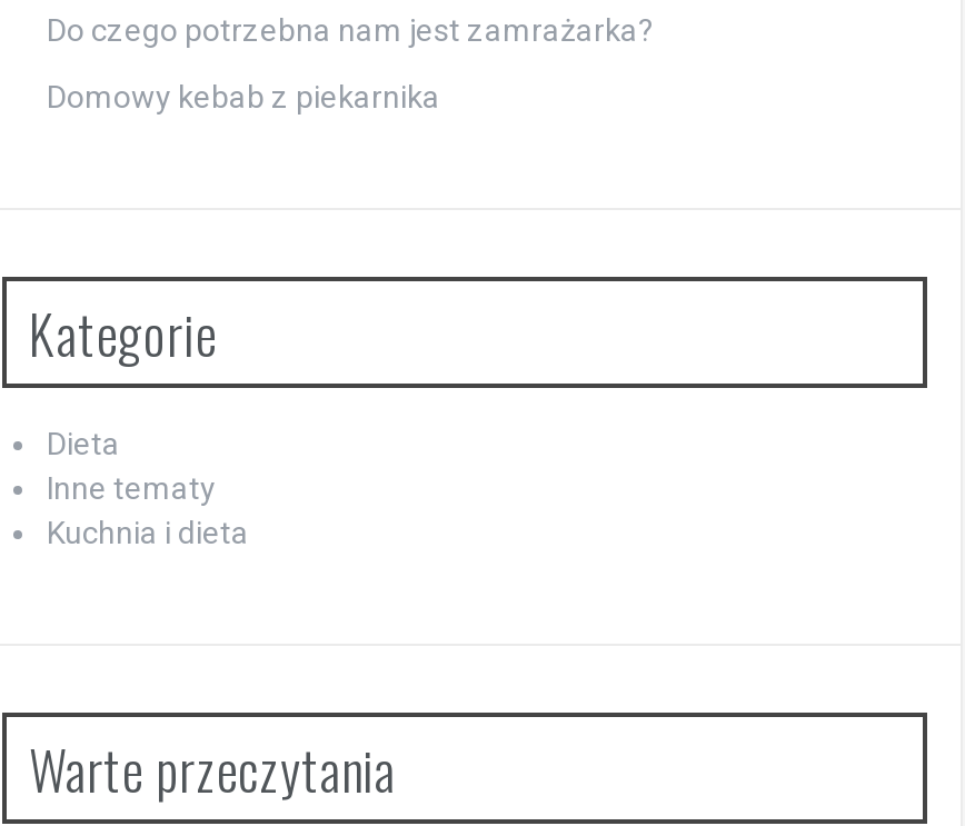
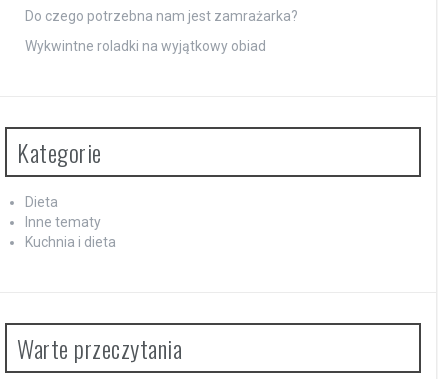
- Domowy kebab z piekarnika
+ Wykwintne roladki na wyjątkowy obiad
